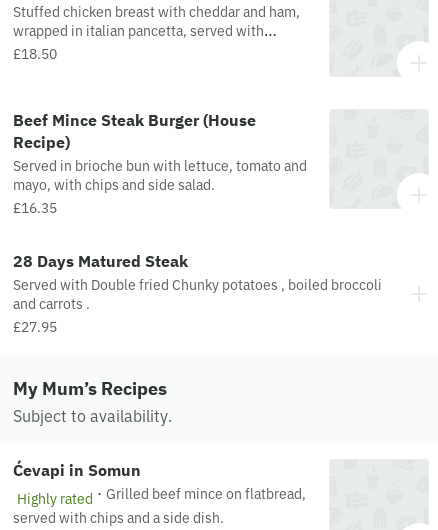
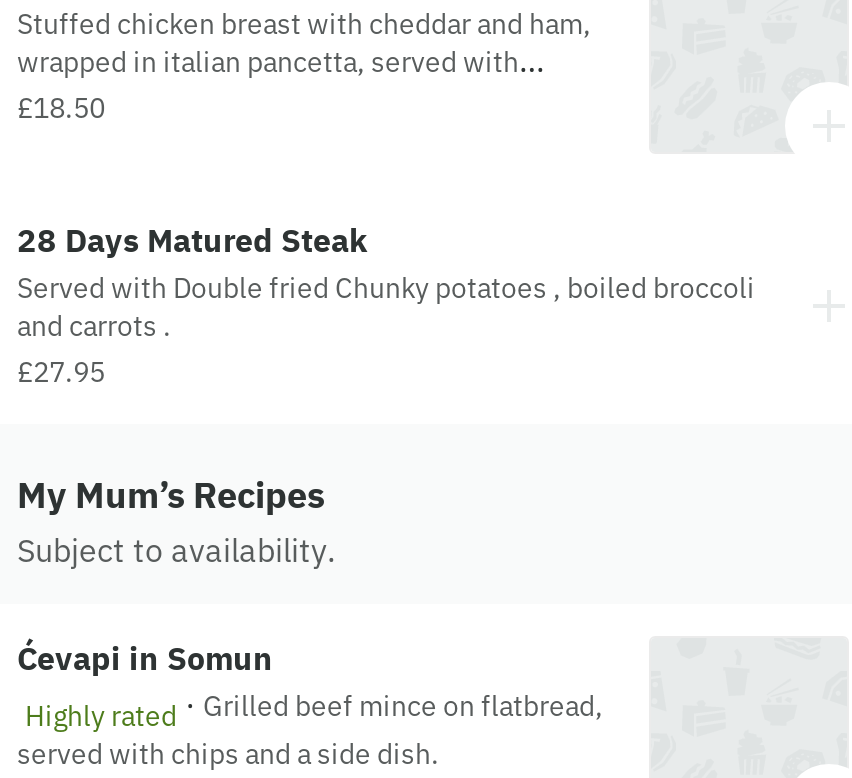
- Beef Mince Steak Burger (House
- Recipe)
- Served in brioche bun with lettuce, tomato and
- mayo, with chips and side salad.
- £16.35
